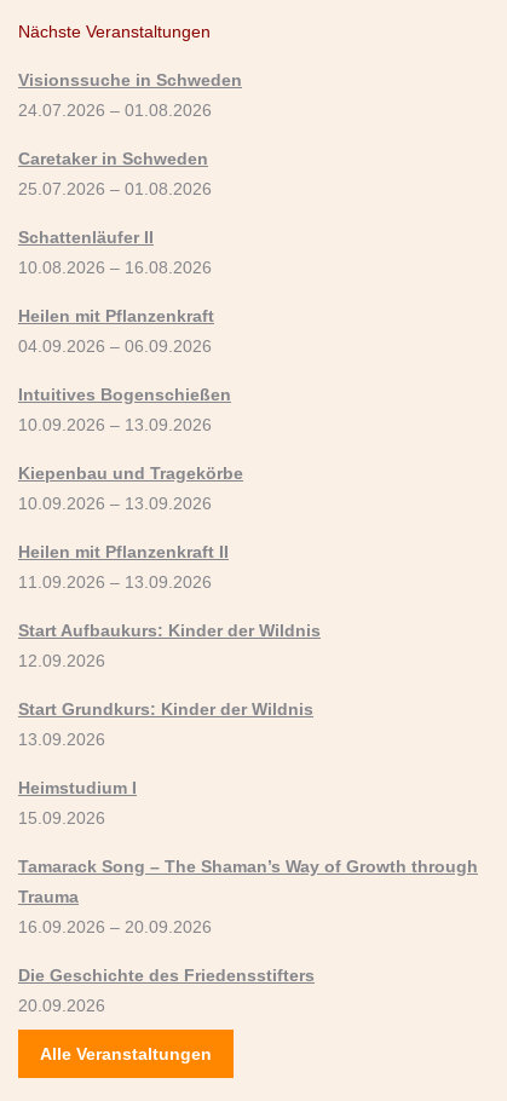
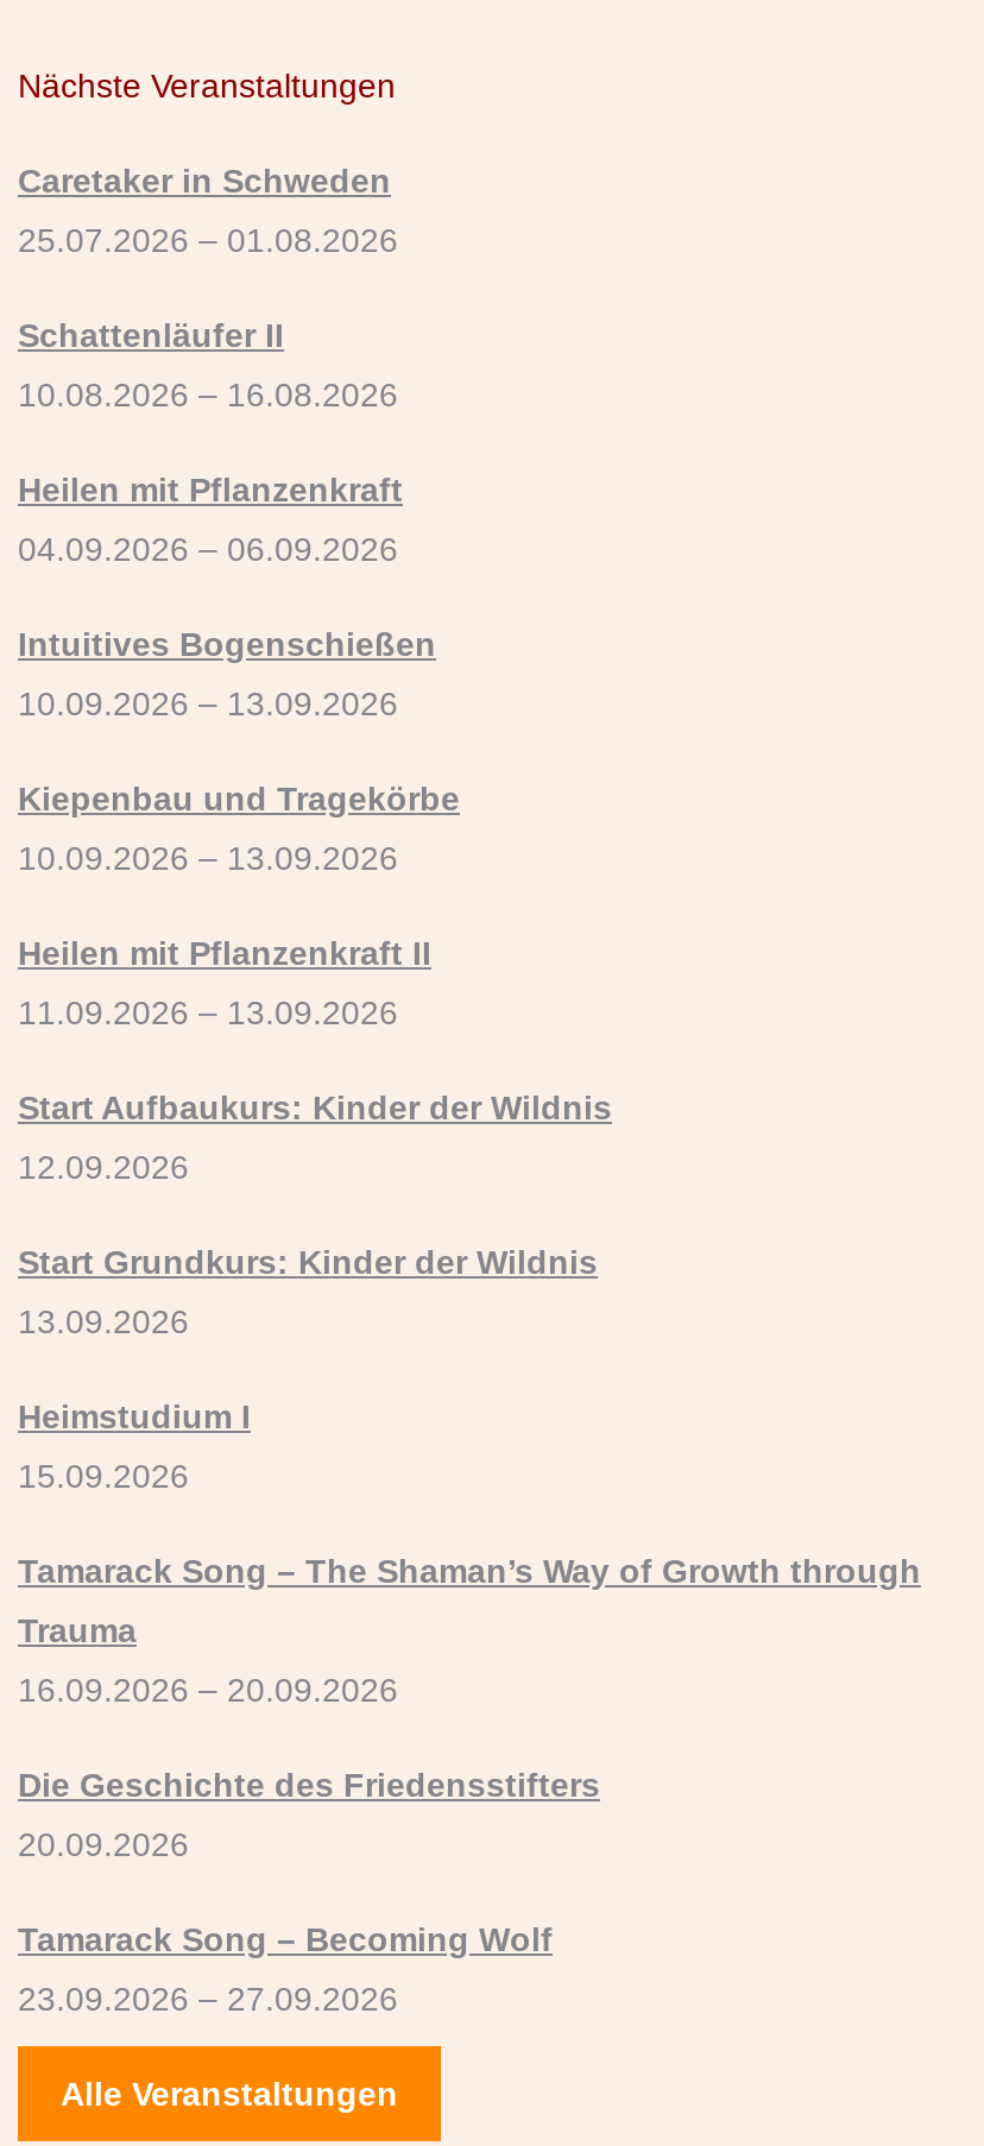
- Visionssuche in Schweden
- 24.07.2026 – 01.08.2026

moved up: Caretaker in Schweden | 25.07.2026 – 01.08.2026 | Schattenläufer II | ... | Die Geschichte des Friedensstifters | 20.09.2026

+ Tamarack Song – Becoming Wolf
+ 23.09.2026 – 27.09.2026
